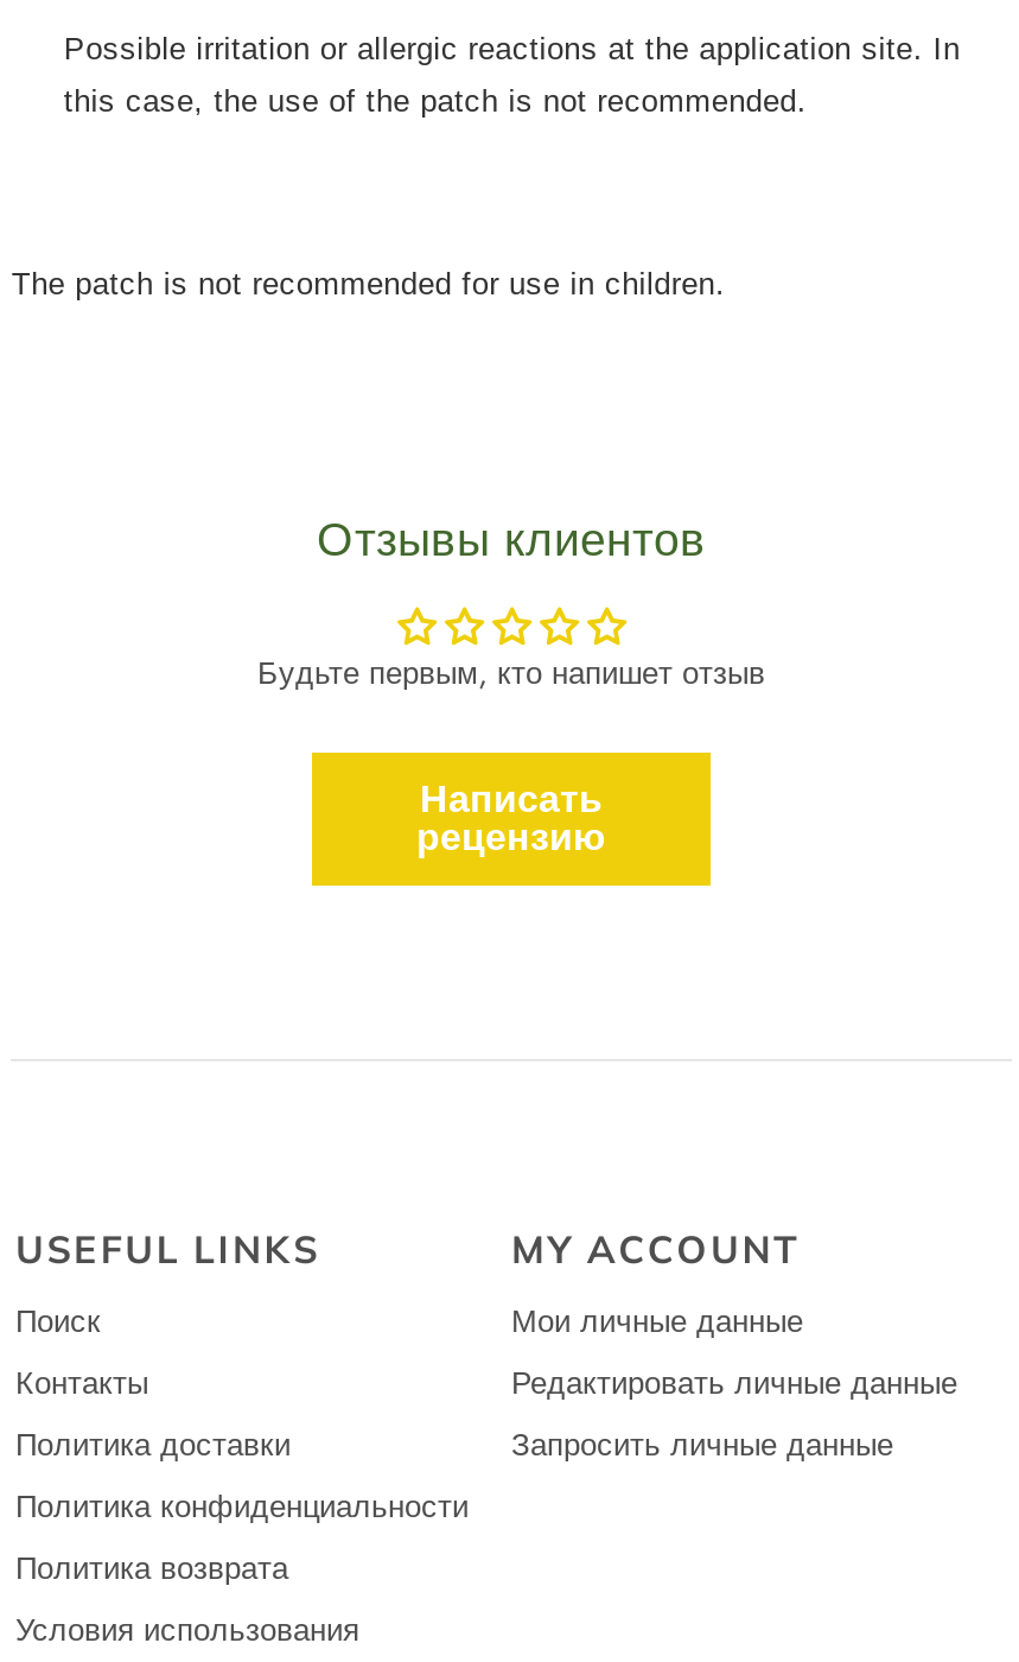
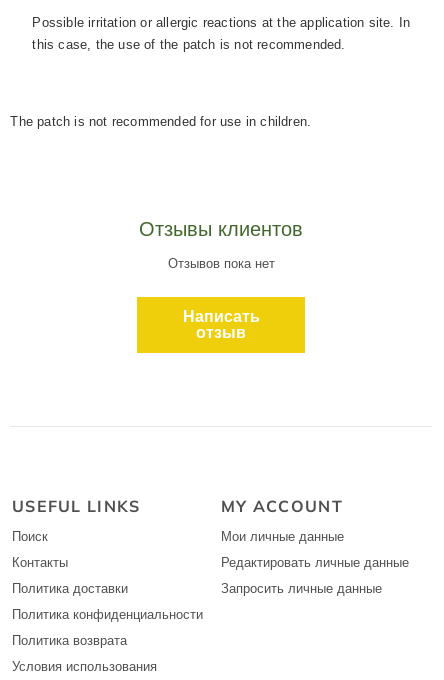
- Будьте первым, кто напишет отзыв
+ Отзывов пока нет

- рецензию
+ отзыв
